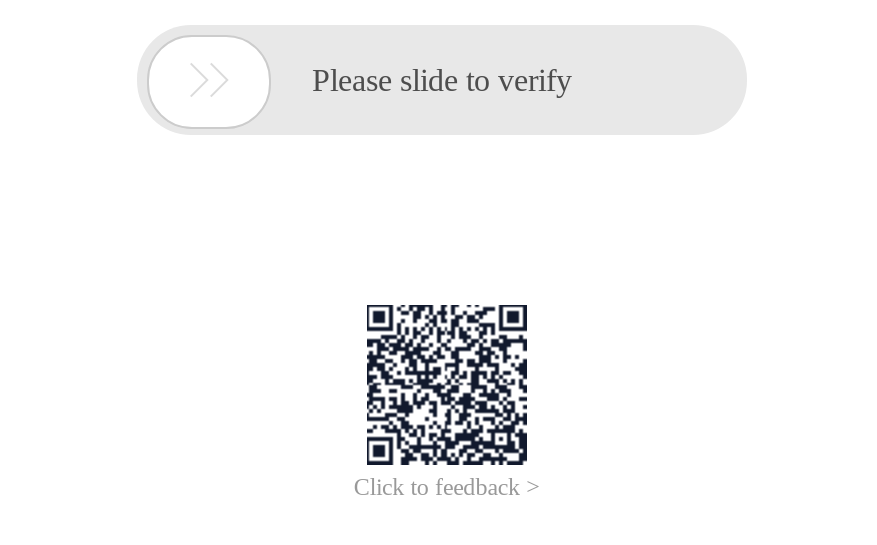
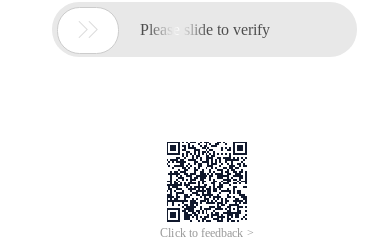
- [image]
+ [image]
